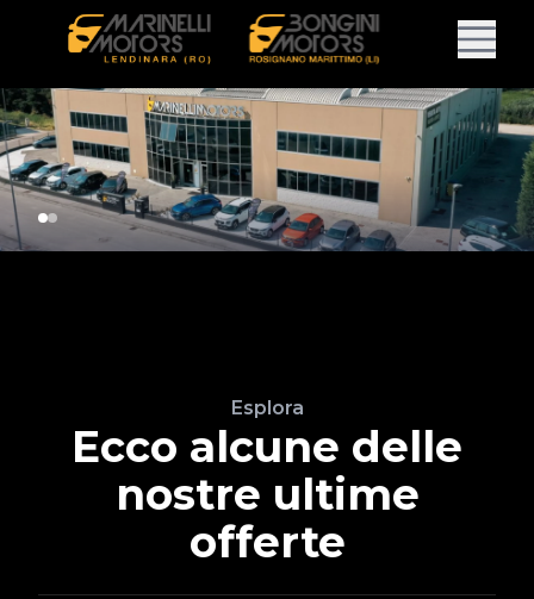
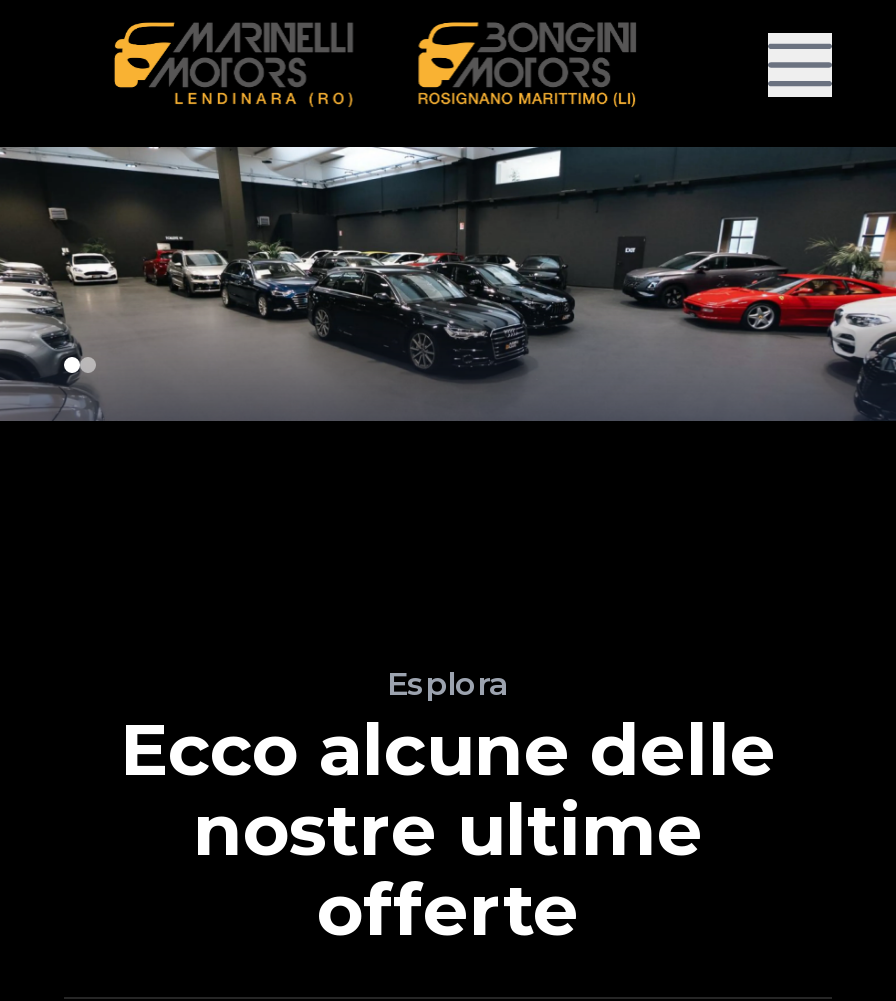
- [image]
+ [image]
